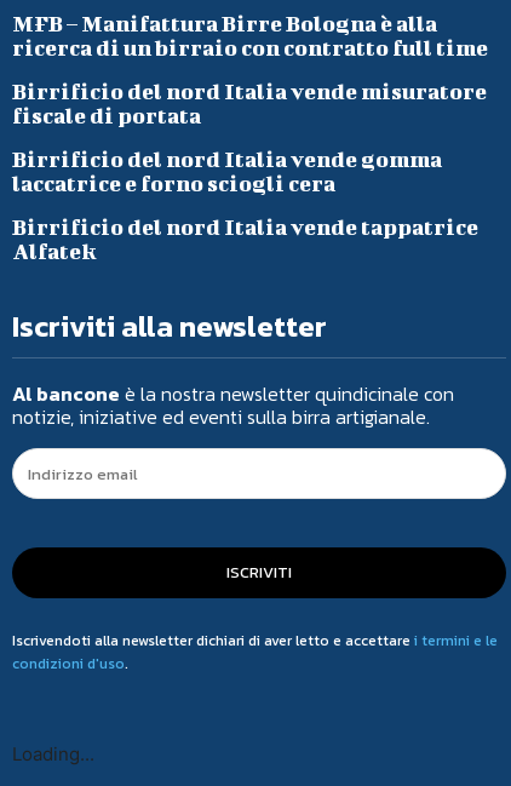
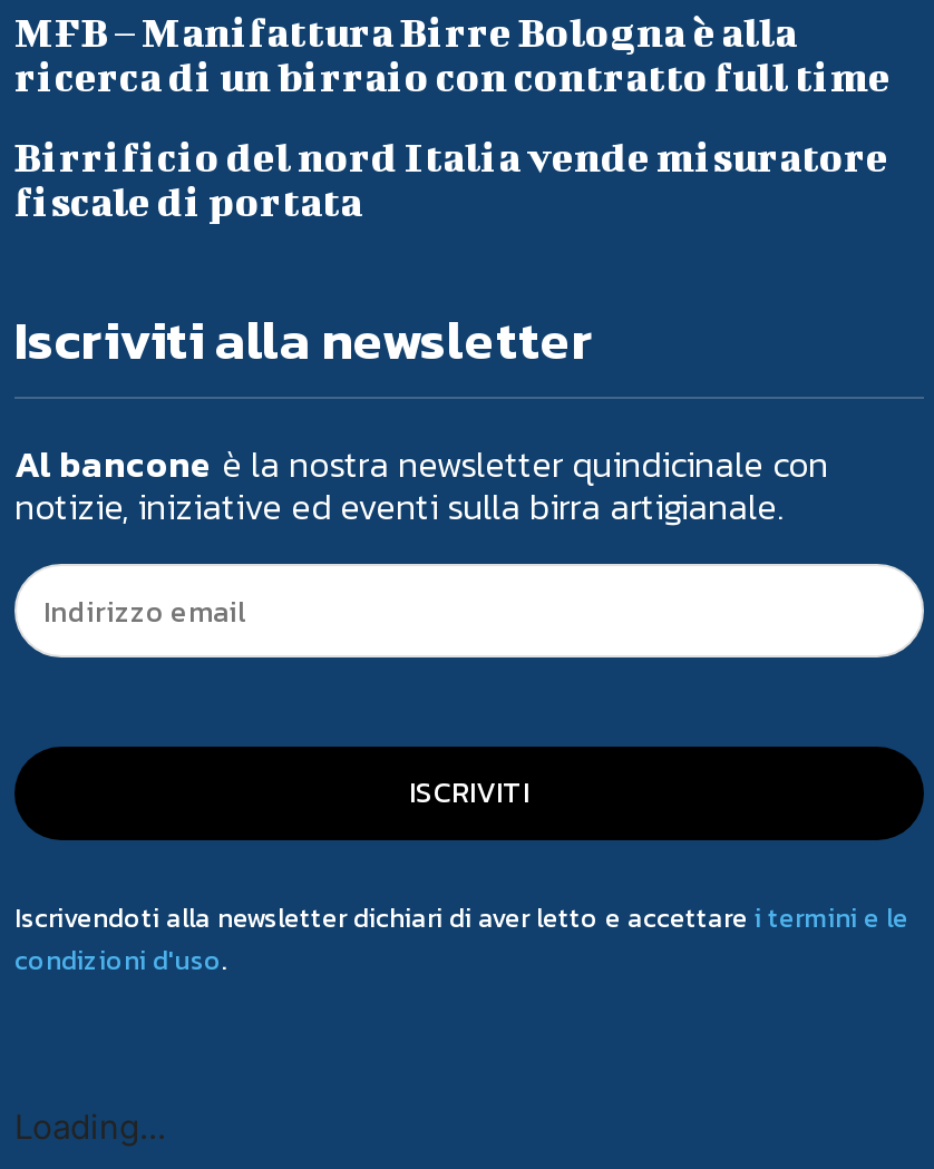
- Birrificio del nord Italia vende gomma
- laccatrice e forno sciogli cera
- Birrificio del nord Italia vende tappatrice
- Alfatek
